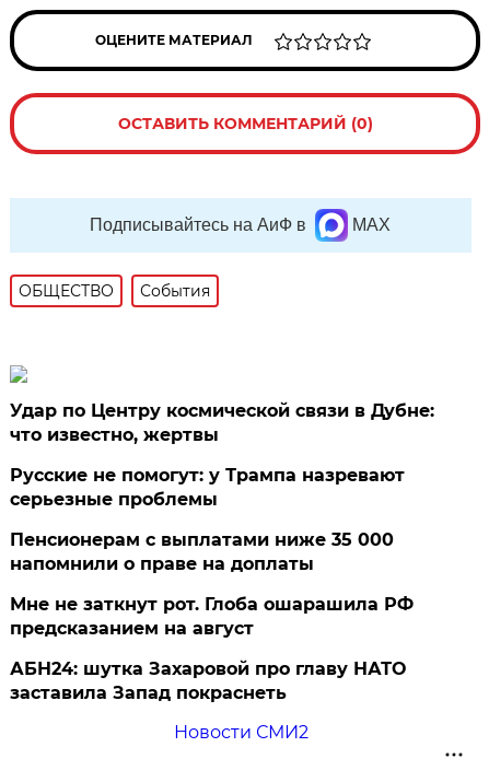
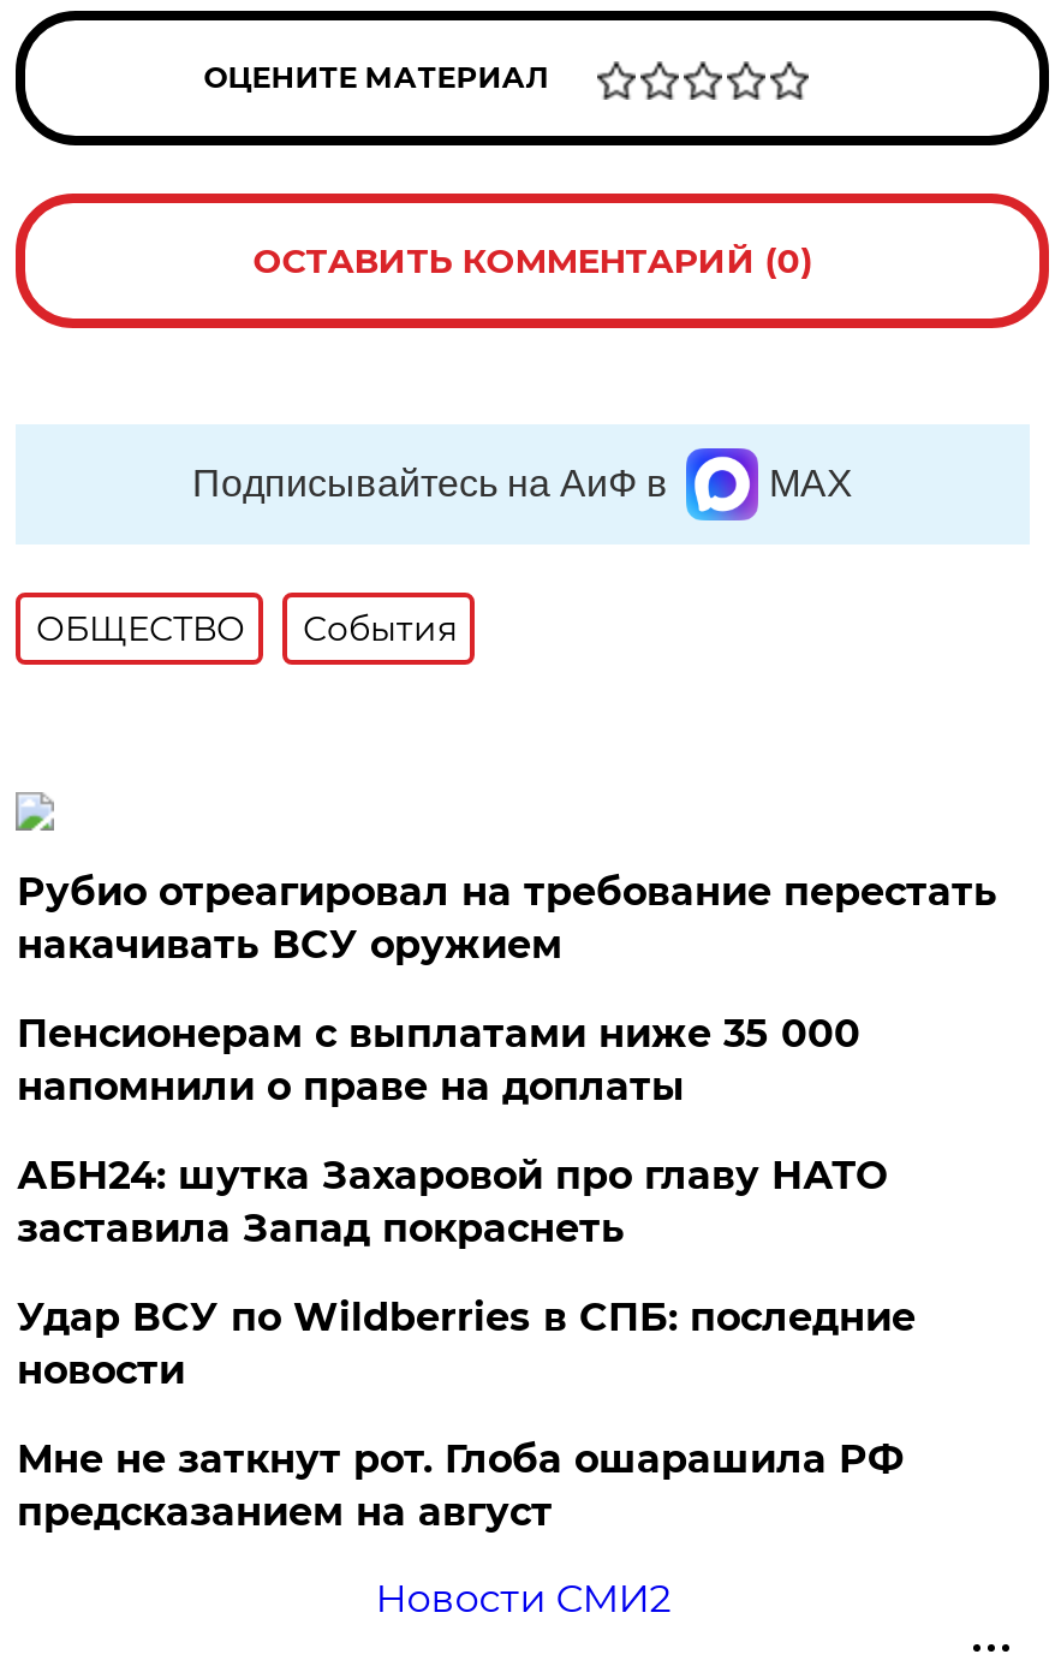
- Удар по Центру космической связи в Дубне:
- что известно, жертвы
- Русские не помогут: у Трампа назревают
- серьезные проблемы
+ Рубио отреагировал на требование перестать
+ накачивать ВСУ оружием

moved up: Пенсионерам с выплатами ниже 35 000 | напомнили о праве на доплаты

+ Удар ВСУ по Wildberries в СПБ: последние
+ новости

moved down: Мне не заткнут рот. Глоба ошарашила РФ | предсказанием на август

moved up: АБН24: шутка Захаровой про главу НАТО | заставила Запад покраснеть
